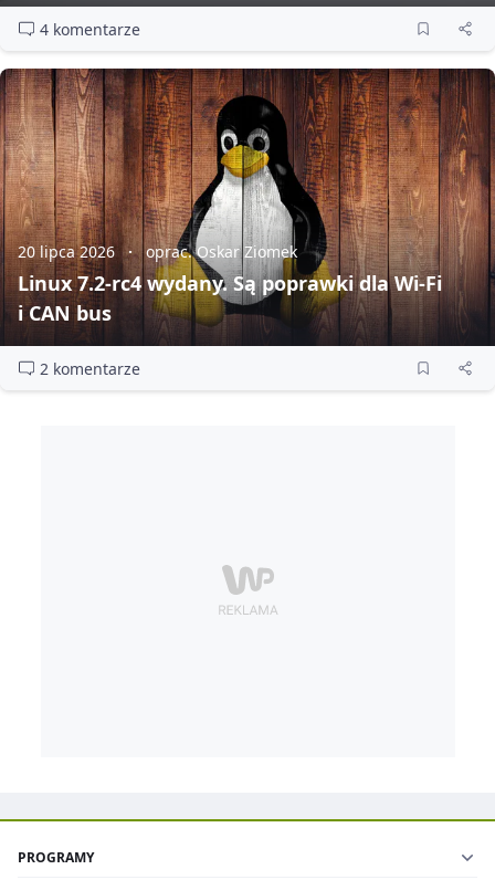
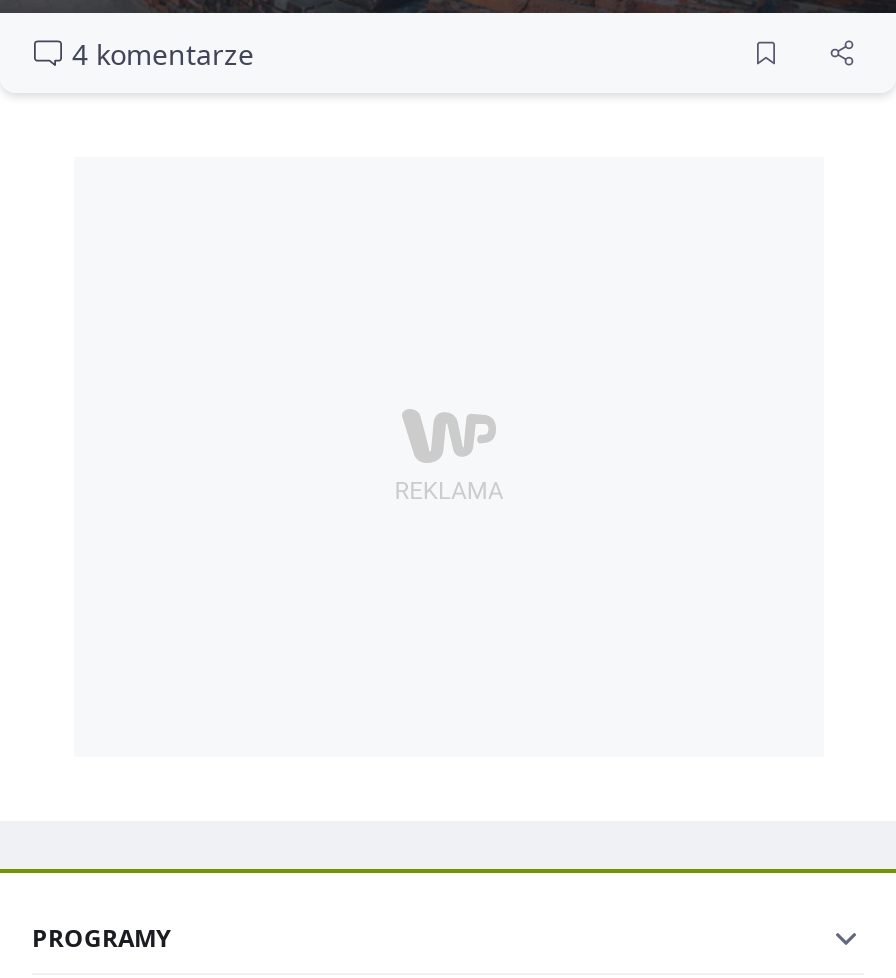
- [image]
- 20 lipca 2026
- oprac. Oskar Ziomek
- Linux 7.2‑rc4 wydany. Są poprawki dla Wi‑Fi
- i CAN bus
- 2 komentarze
